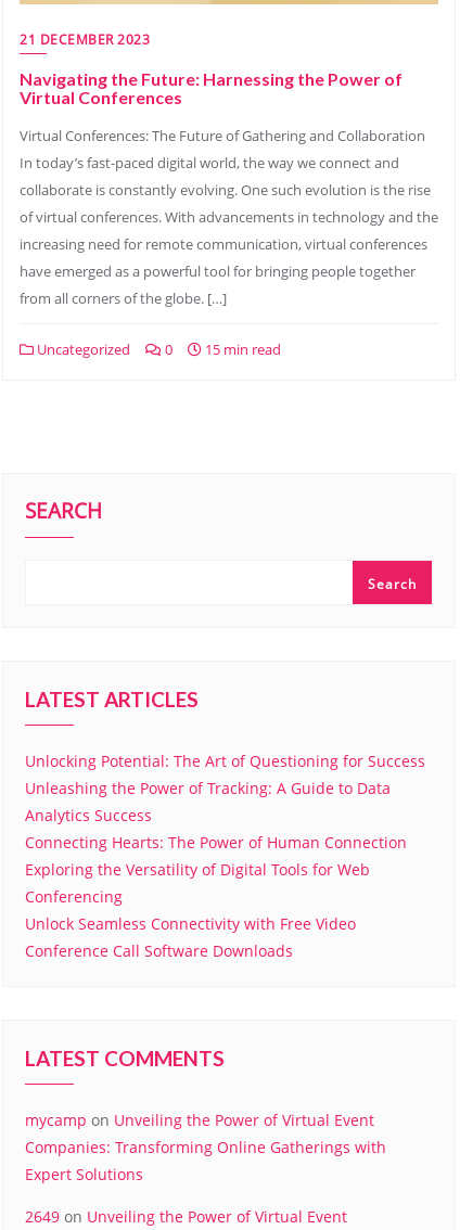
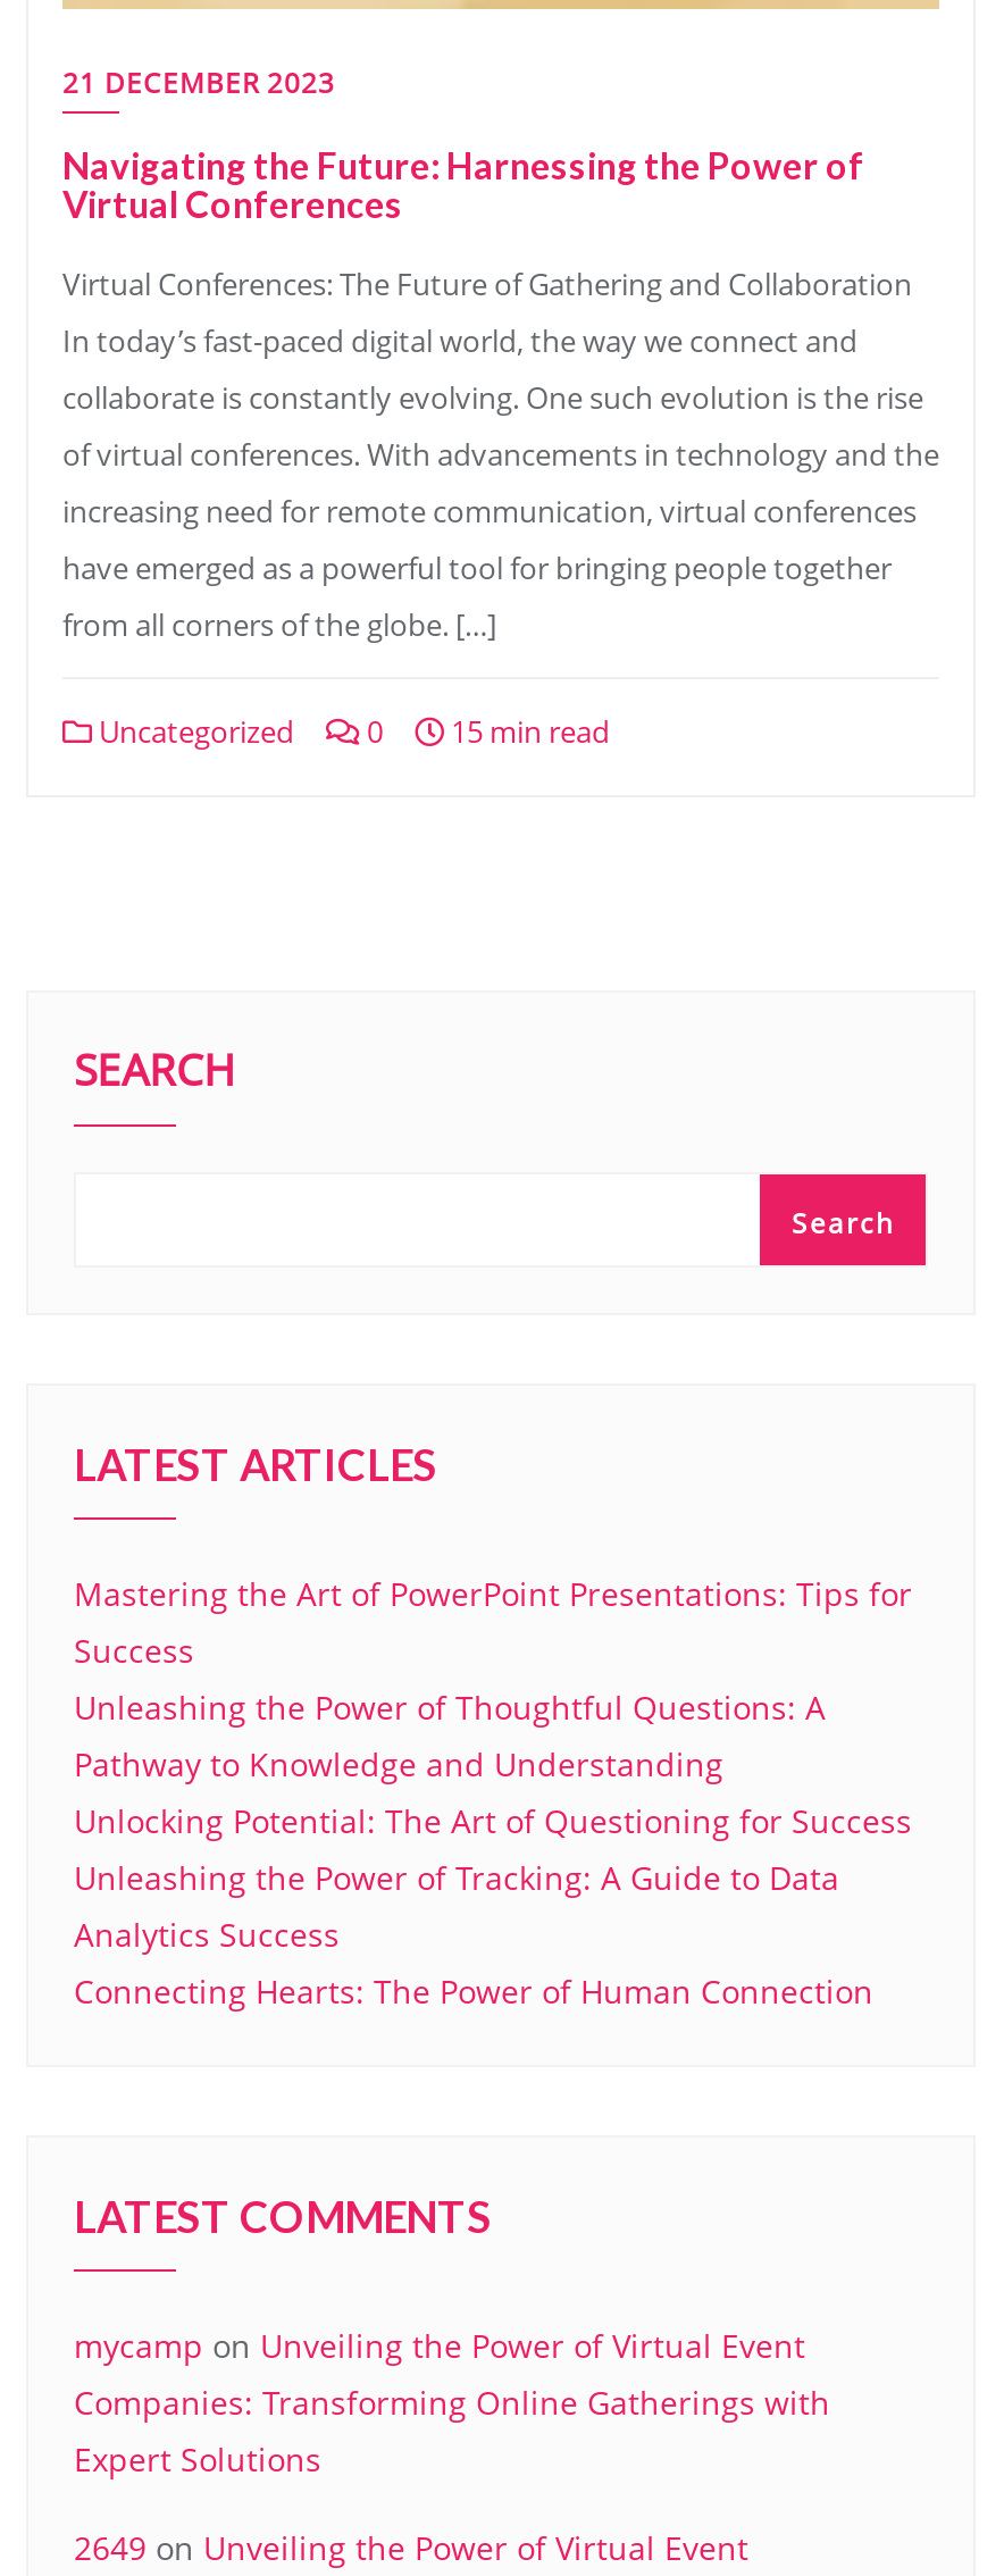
+ Mastering the Art of PowerPoint Presentations: Tips for
+ Success
+ Unleashing the Power of Thoughtful Questions: A
+ Pathway to Knowledge and Understanding

moved down: Unlocking Potential: The Art of Questioning for Success | Unleashing the Power of Tracking: A Guide to Data | Analytics Success | Connecting Hearts: The Power of Human Connection

- Exploring the Versatility of Digital Tools for Web
- Conferencing
- Unlock Seamless Connectivity with Free Video
- Conference Call Software Downloads
